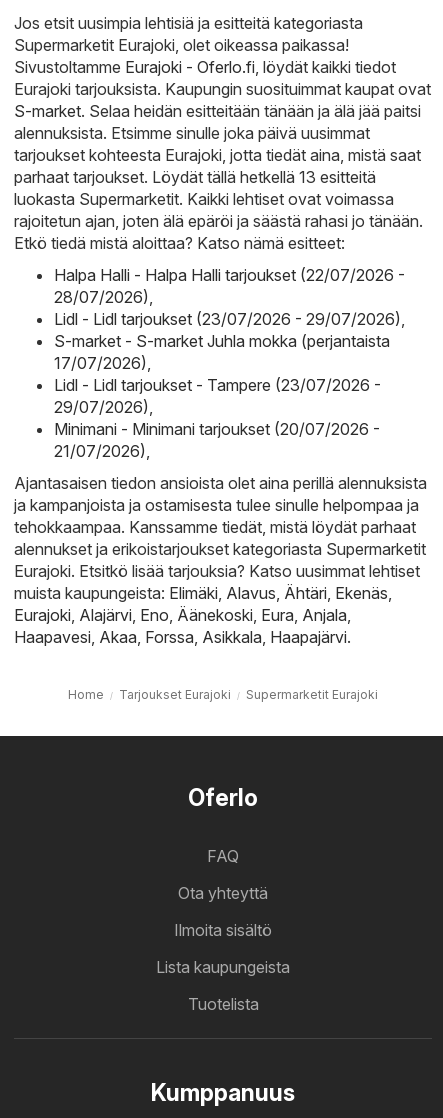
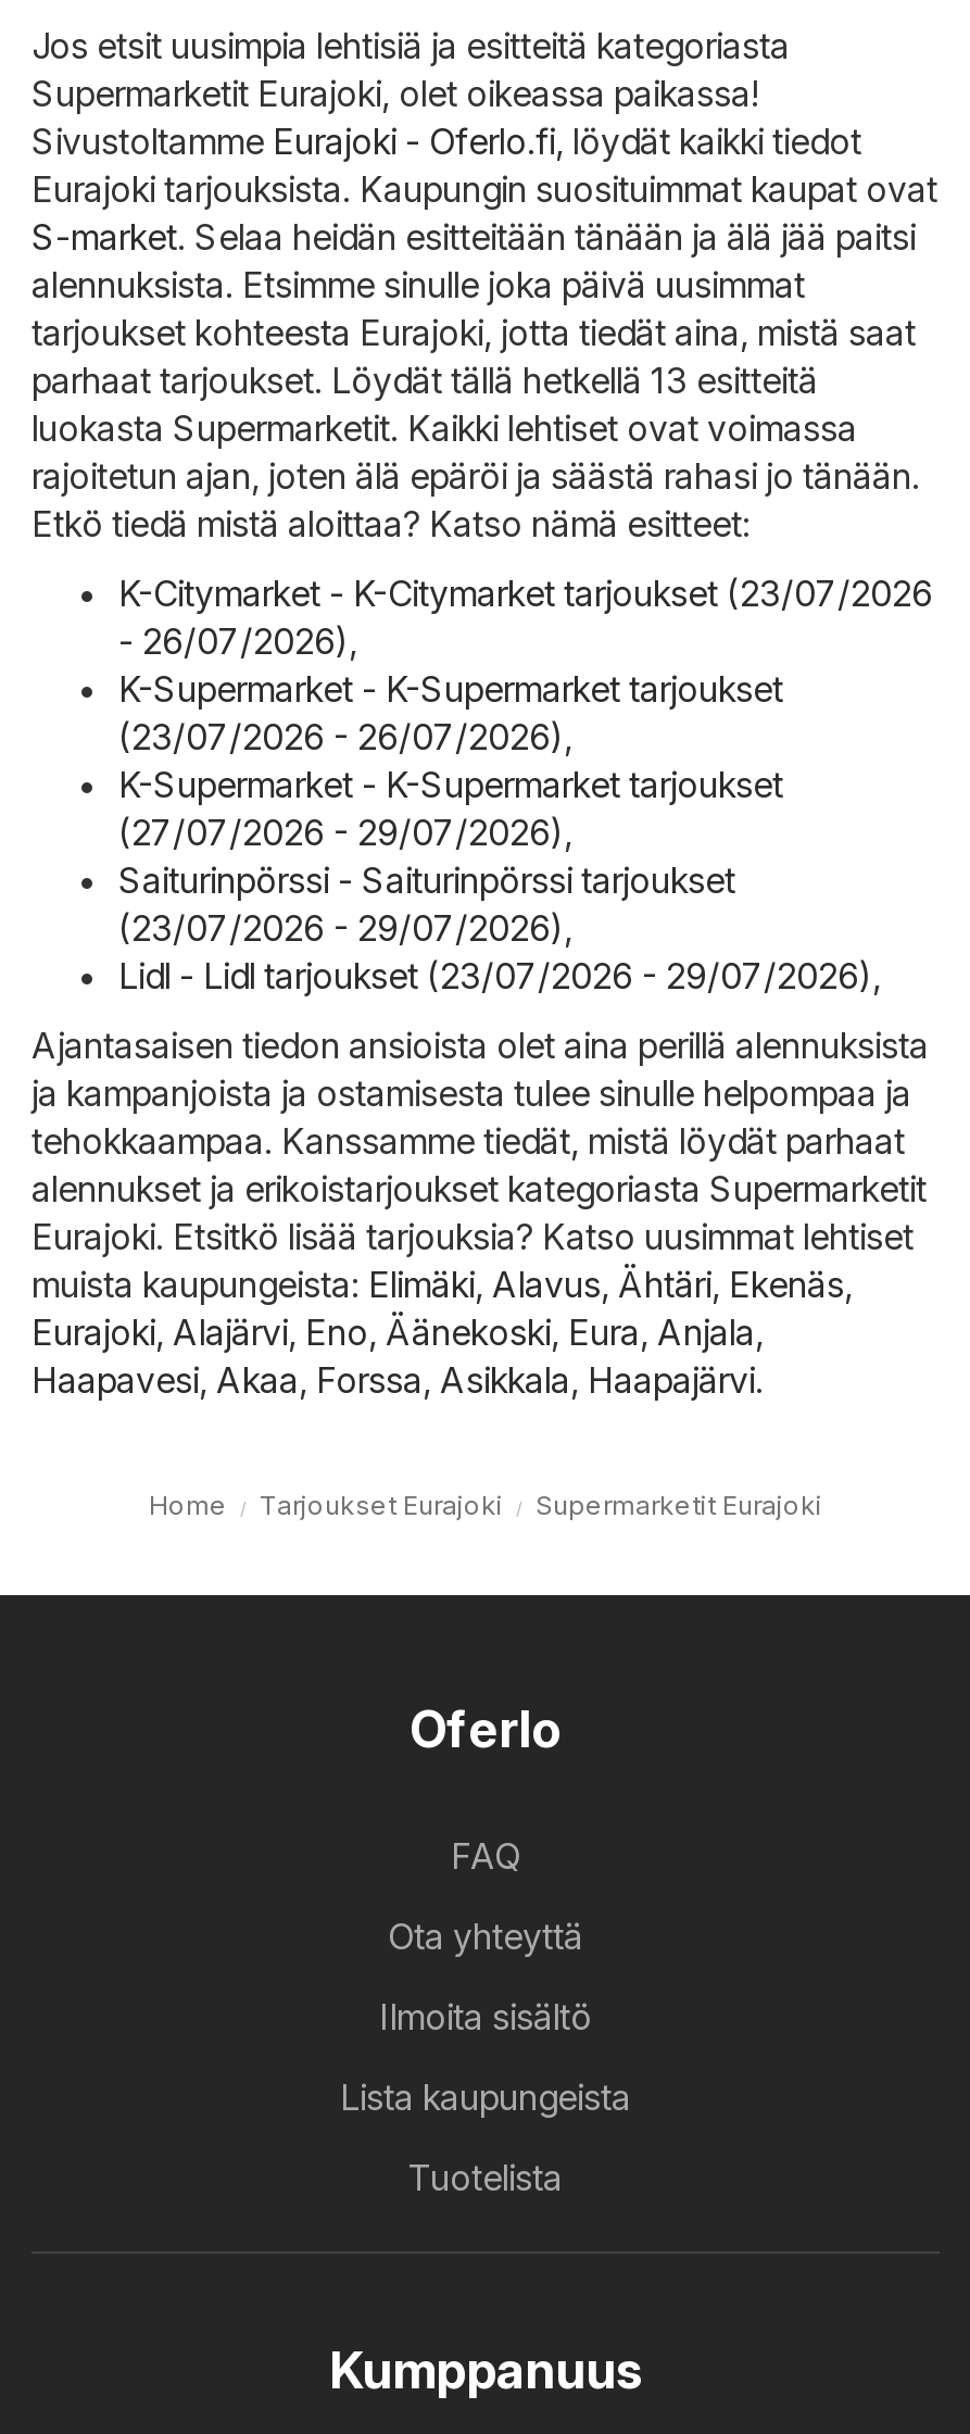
- Halpa Halli - Halpa Halli tarjoukset (22/07/2026 -
- 28/07/2026),
+ K-Citymarket - K-Citymarket tarjoukset (23/07/2026
+ - 26/07/2026),
+ K-Supermarket - K-Supermarket tarjoukset
+ (23/07/2026 - 26/07/2026),
+ K-Supermarket - K-Supermarket tarjoukset
+ (27/07/2026 - 29/07/2026),
+ Saiturinpörssi - Saiturinpörssi tarjoukset
+ (23/07/2026 - 29/07/2026),

moved down: Lidl - Lidl tarjoukset (23/07/2026 - 29/07/2026),

- S-market - S-market Juhla mokka (perjantaista
- 17/07/2026),
- Lidl - Lidl tarjoukset - Tampere (23/07/2026 -
- 29/07/2026),
- Minimani - Minimani tarjoukset (20/07/2026 -
- 21/07/2026),
